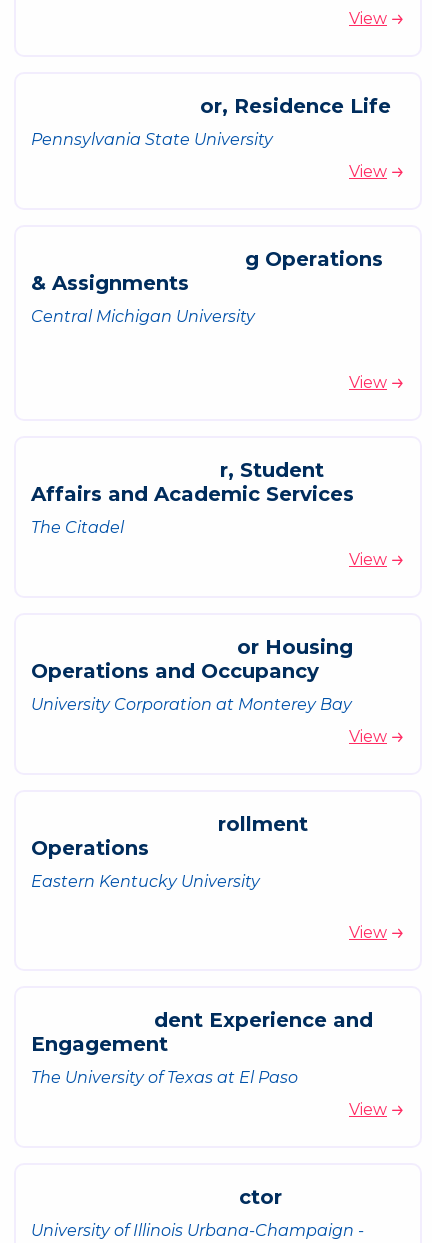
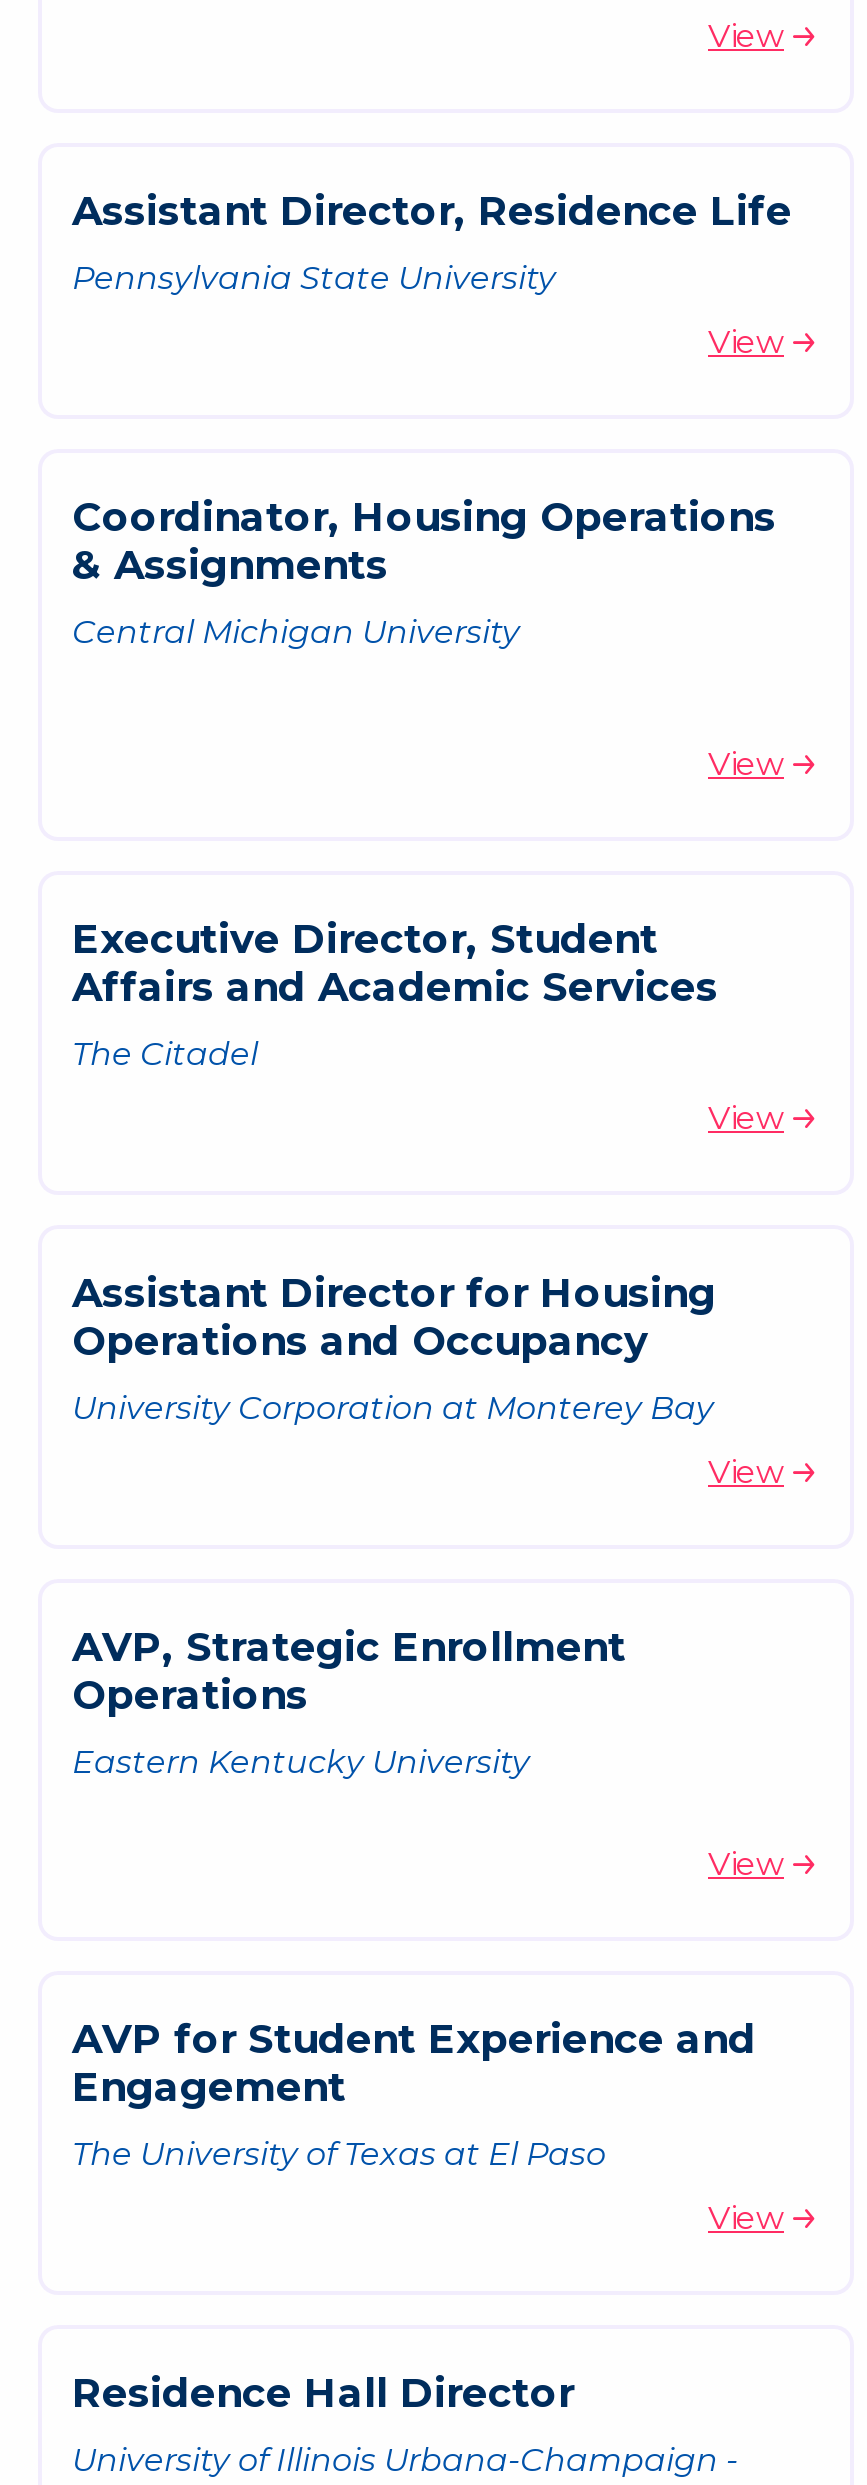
- or, Residence Life
+ Assistant Director, Residence Life

- g Operations
+ Coordinator, Housing Operations

- r, Student
+ Executive Director, Student

- or Housing
+ Assistant Director for Housing

- rollment
+ AVP, Strategic Enrollment

- dent Experience and
+ AVP for Student Experience and

- ctor
+ Residence Hal l Director
